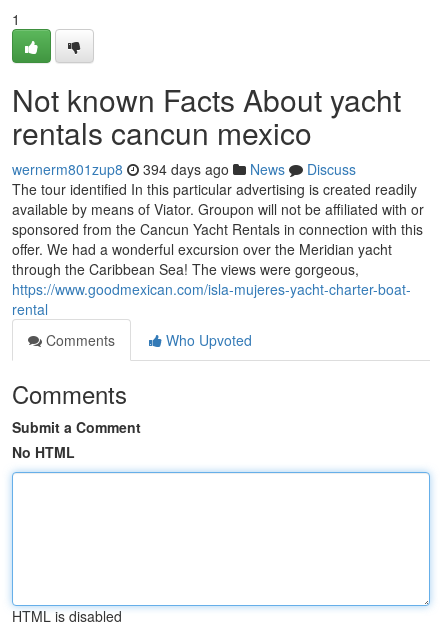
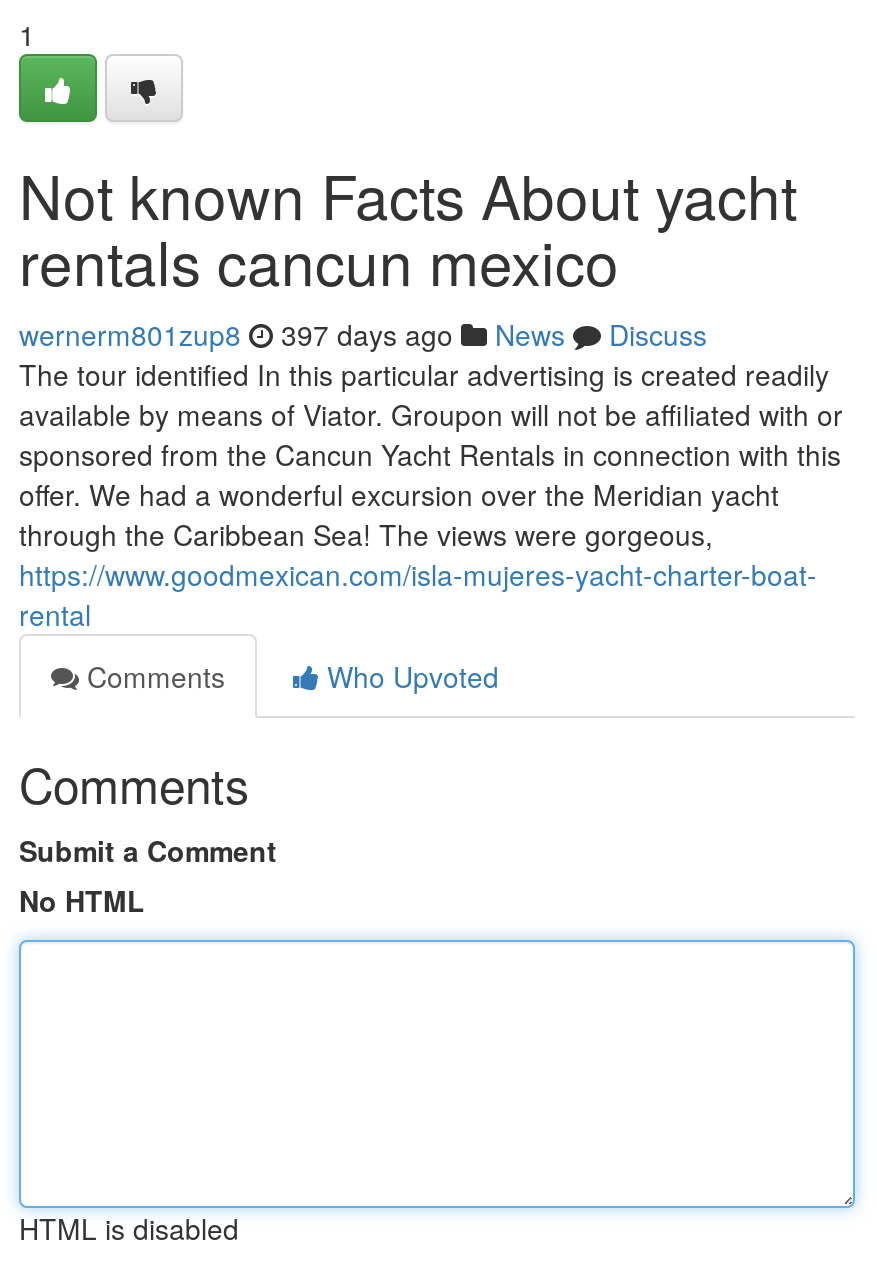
- wernerm801zup8 394 days ago News Discuss
+ wernerm801zup8 397 days ago News Discuss
